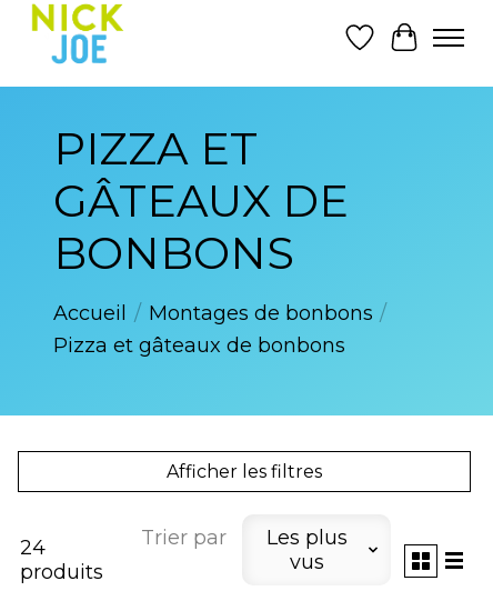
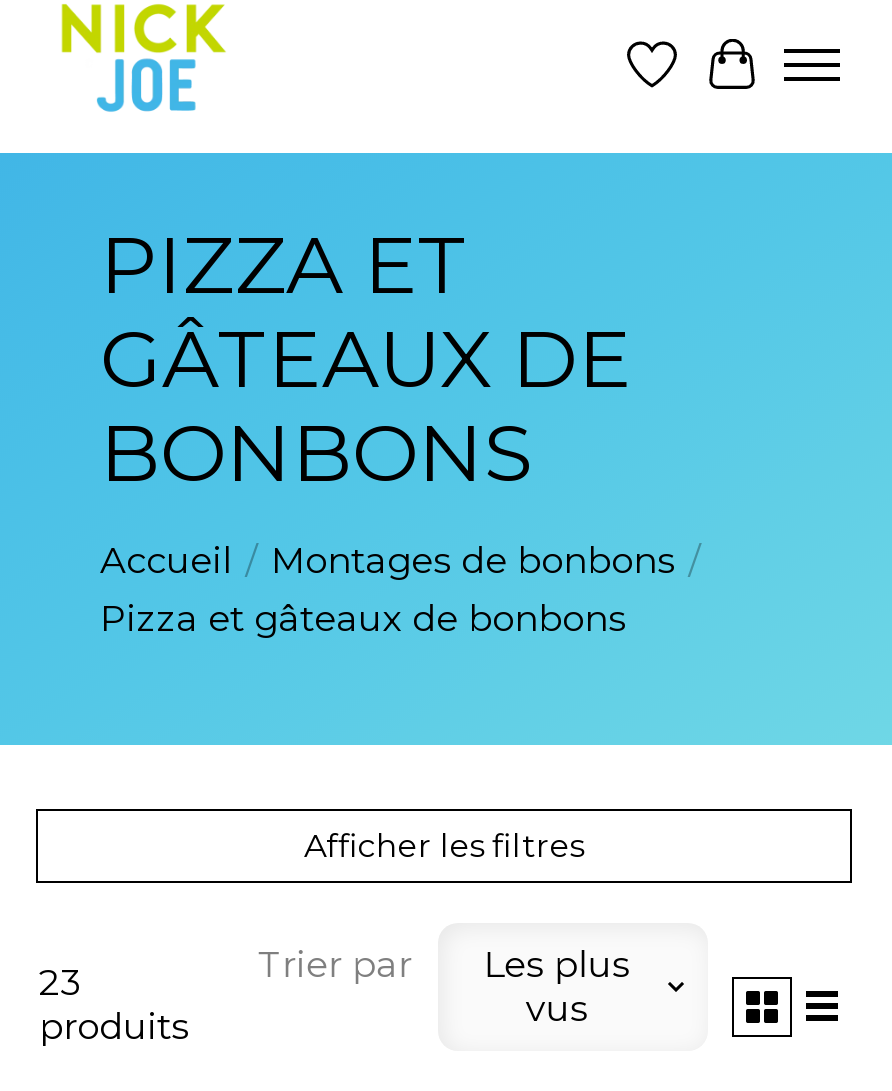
- 24
+ 23
